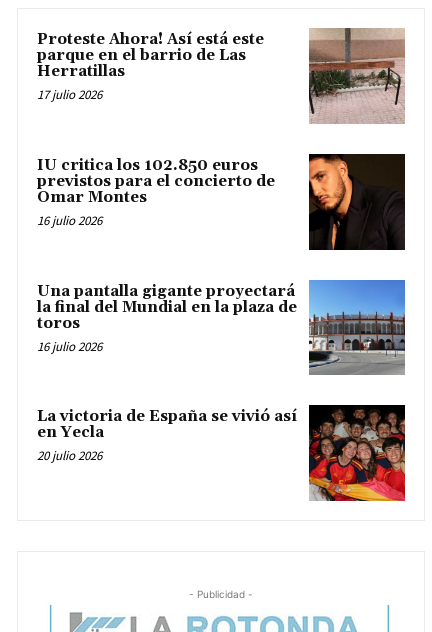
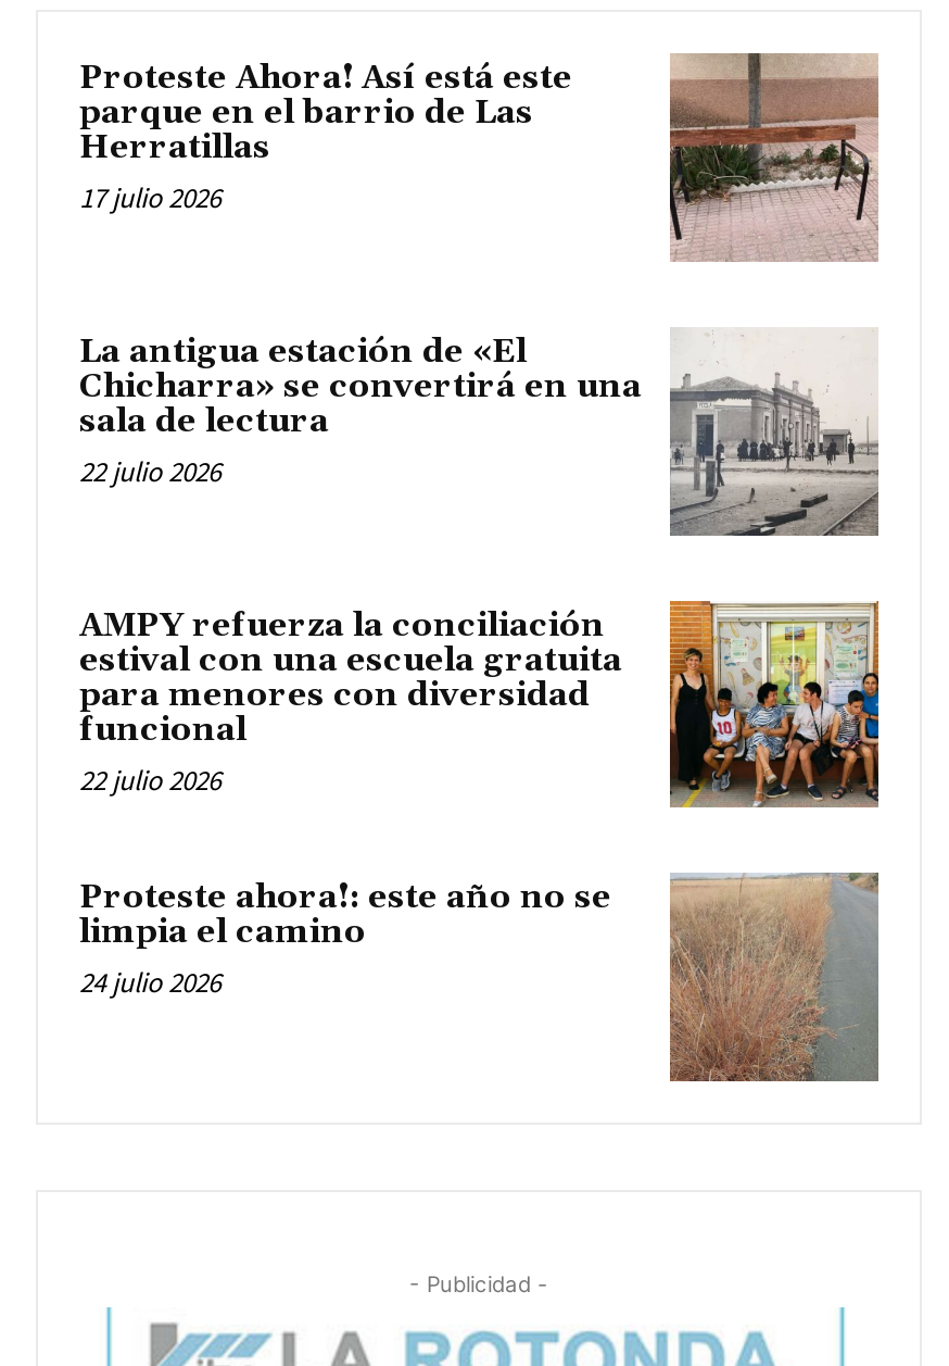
- [image]
- IU critica los 102.850 euros
- previstos para el concierto de
- Omar Montes
- 16 julio 2026
+ [image]
+ La antigua estación de «El
+ Chicharra» se convertirá en una
+ sala de lectura
+ 22 julio 2026

- [image]
- Una pantalla gigante proyectará
- la final del Mundial en la plaza de
- toros
- 16 julio 2026
+ [image]
+ AMPY refuerza la conciliación
+ estival con una escuela gratuita
+ para menores con diversidad
+ funcional
+ 22 julio 2026

- [image]
- La victoria de España se vivió así
- en Yecla
- 20 julio 2026
+ [image]
+ Proteste ahora!: este año no se
+ limpia el camino
+ 24 julio 2026
